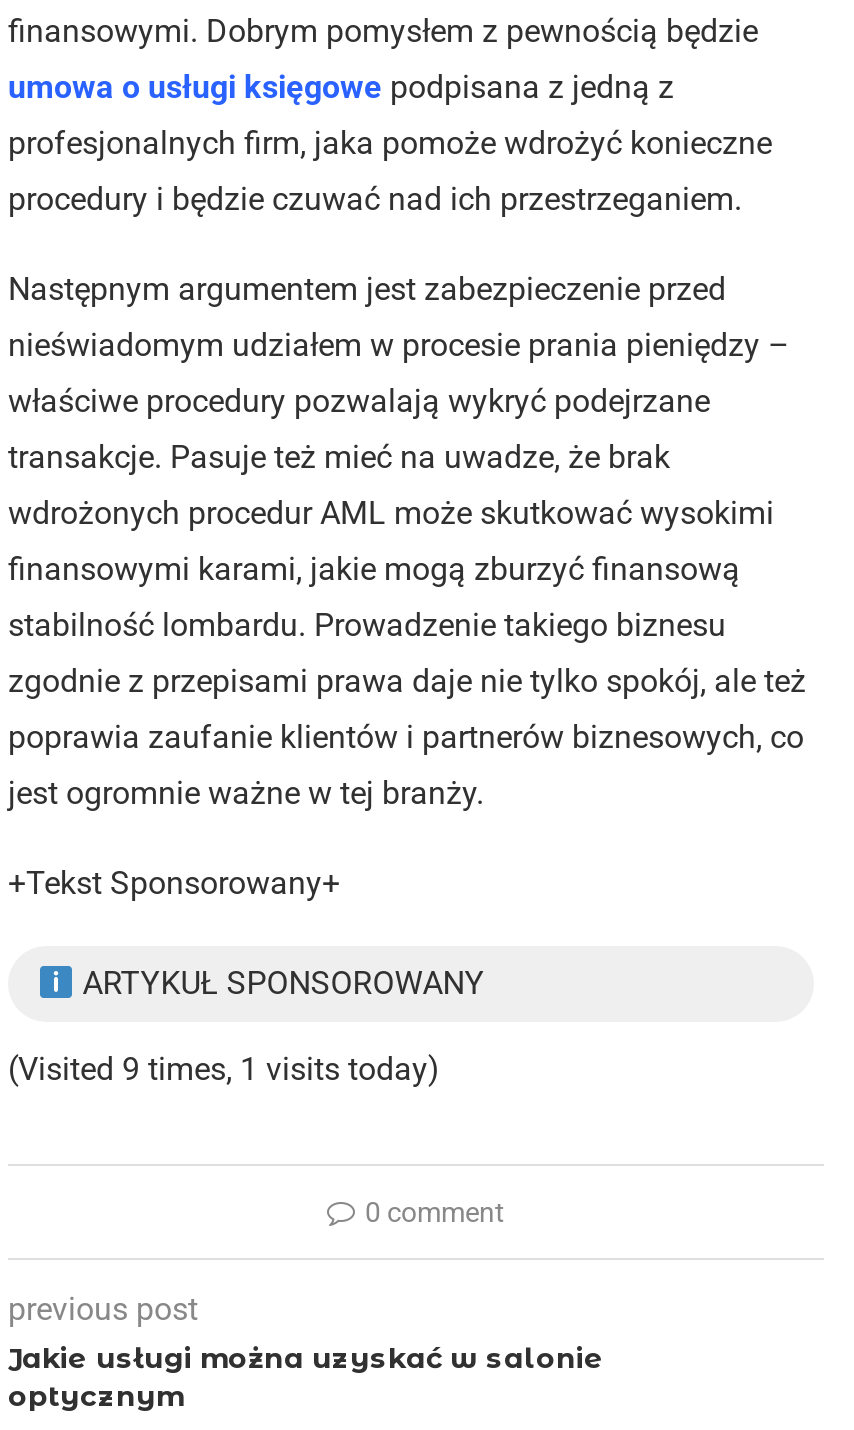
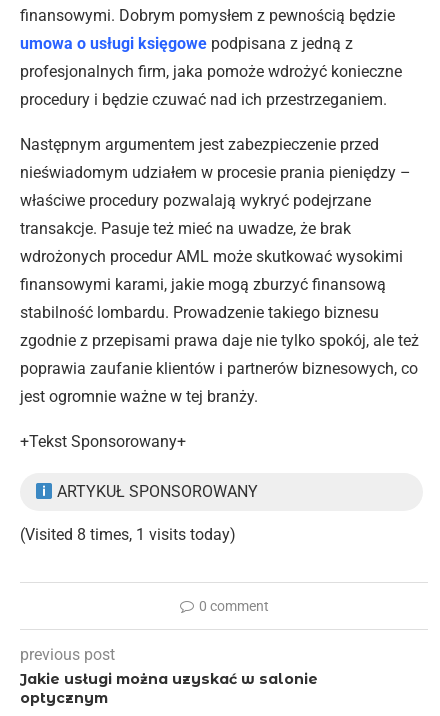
- (Visited 9 times, 1 visits today)
+ (Visited 8 times, 1 visits today)
